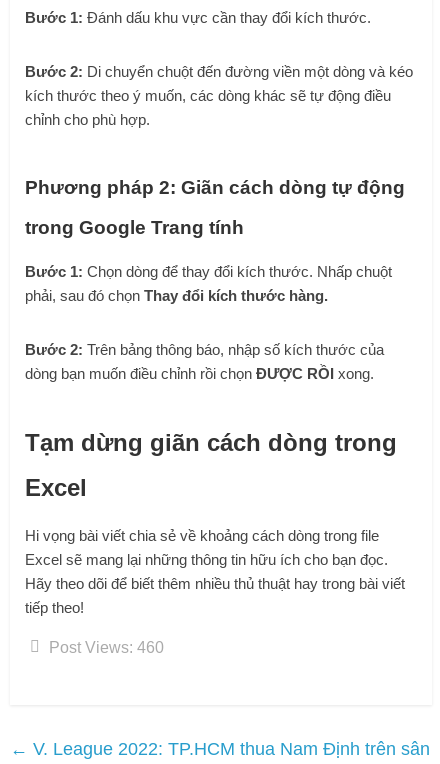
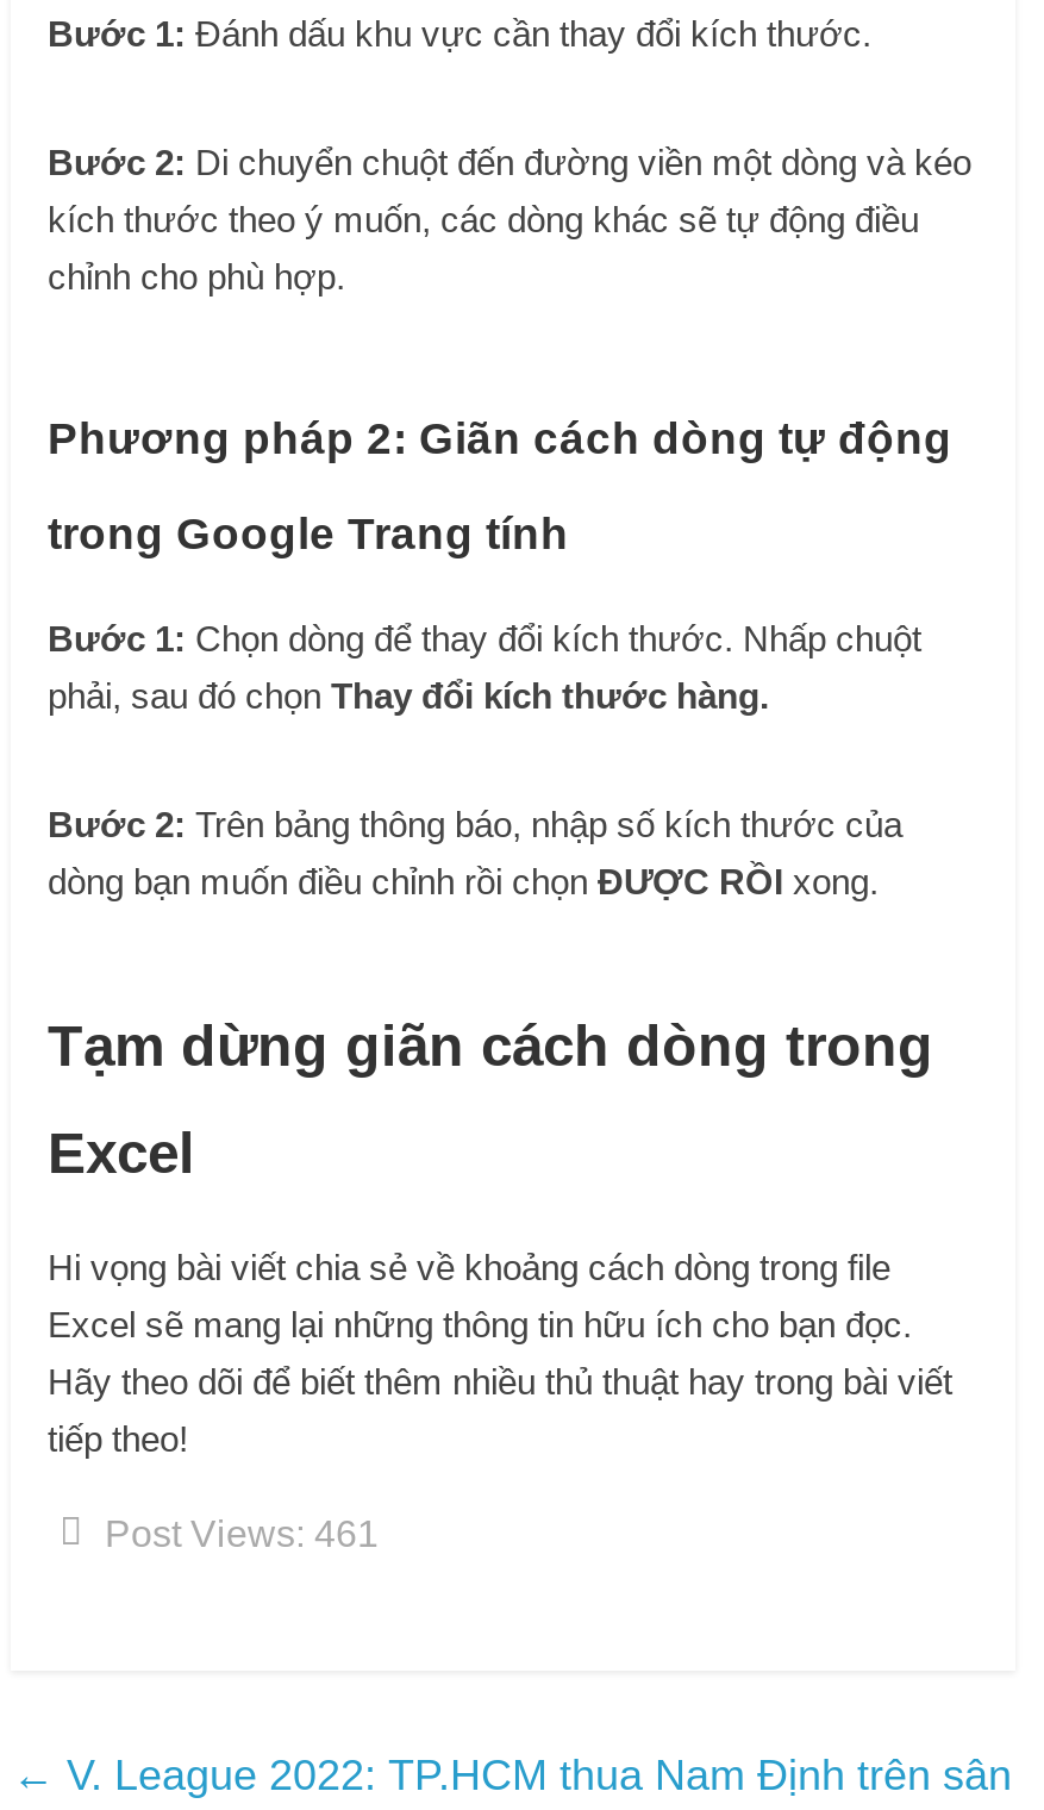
- Post Views: 460
+ Post Views: 461
